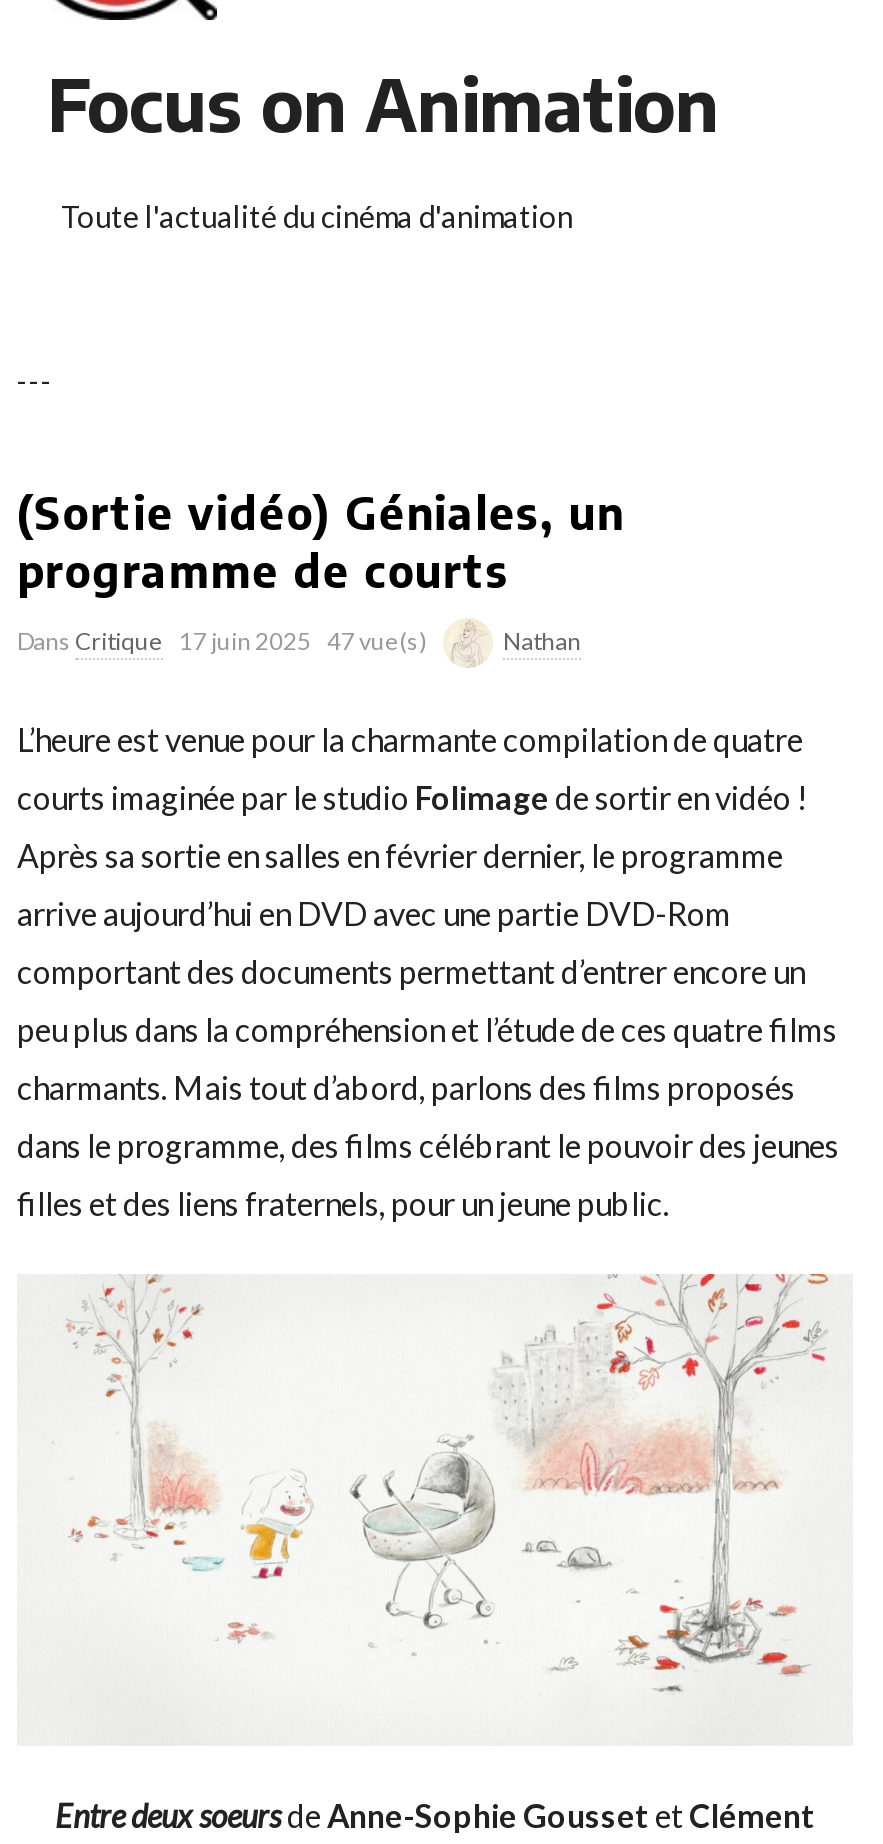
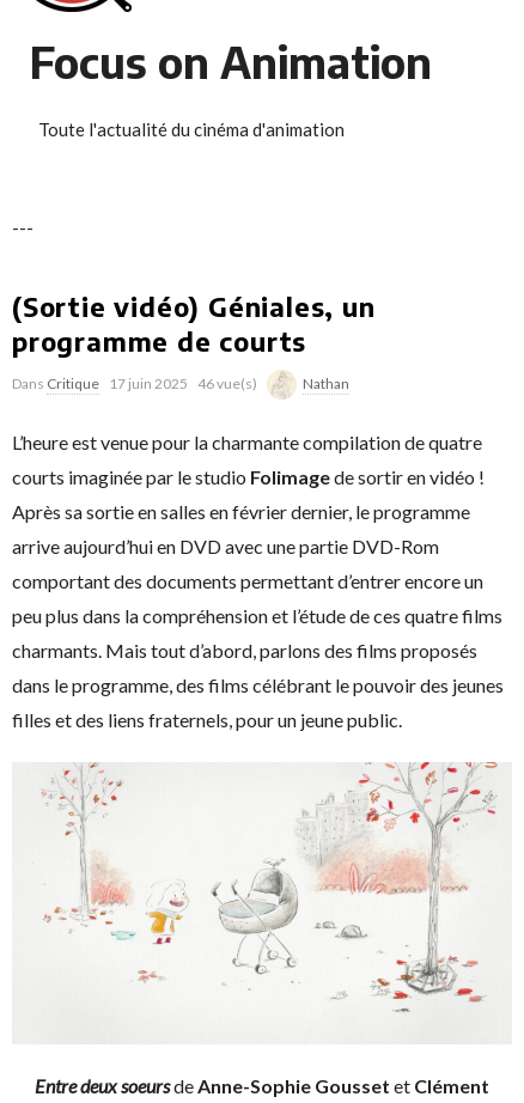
- Dans Critique 17 juin 2025 47 vue(s)
+ Dans Critique 17 juin 2025 46 vue(s)
